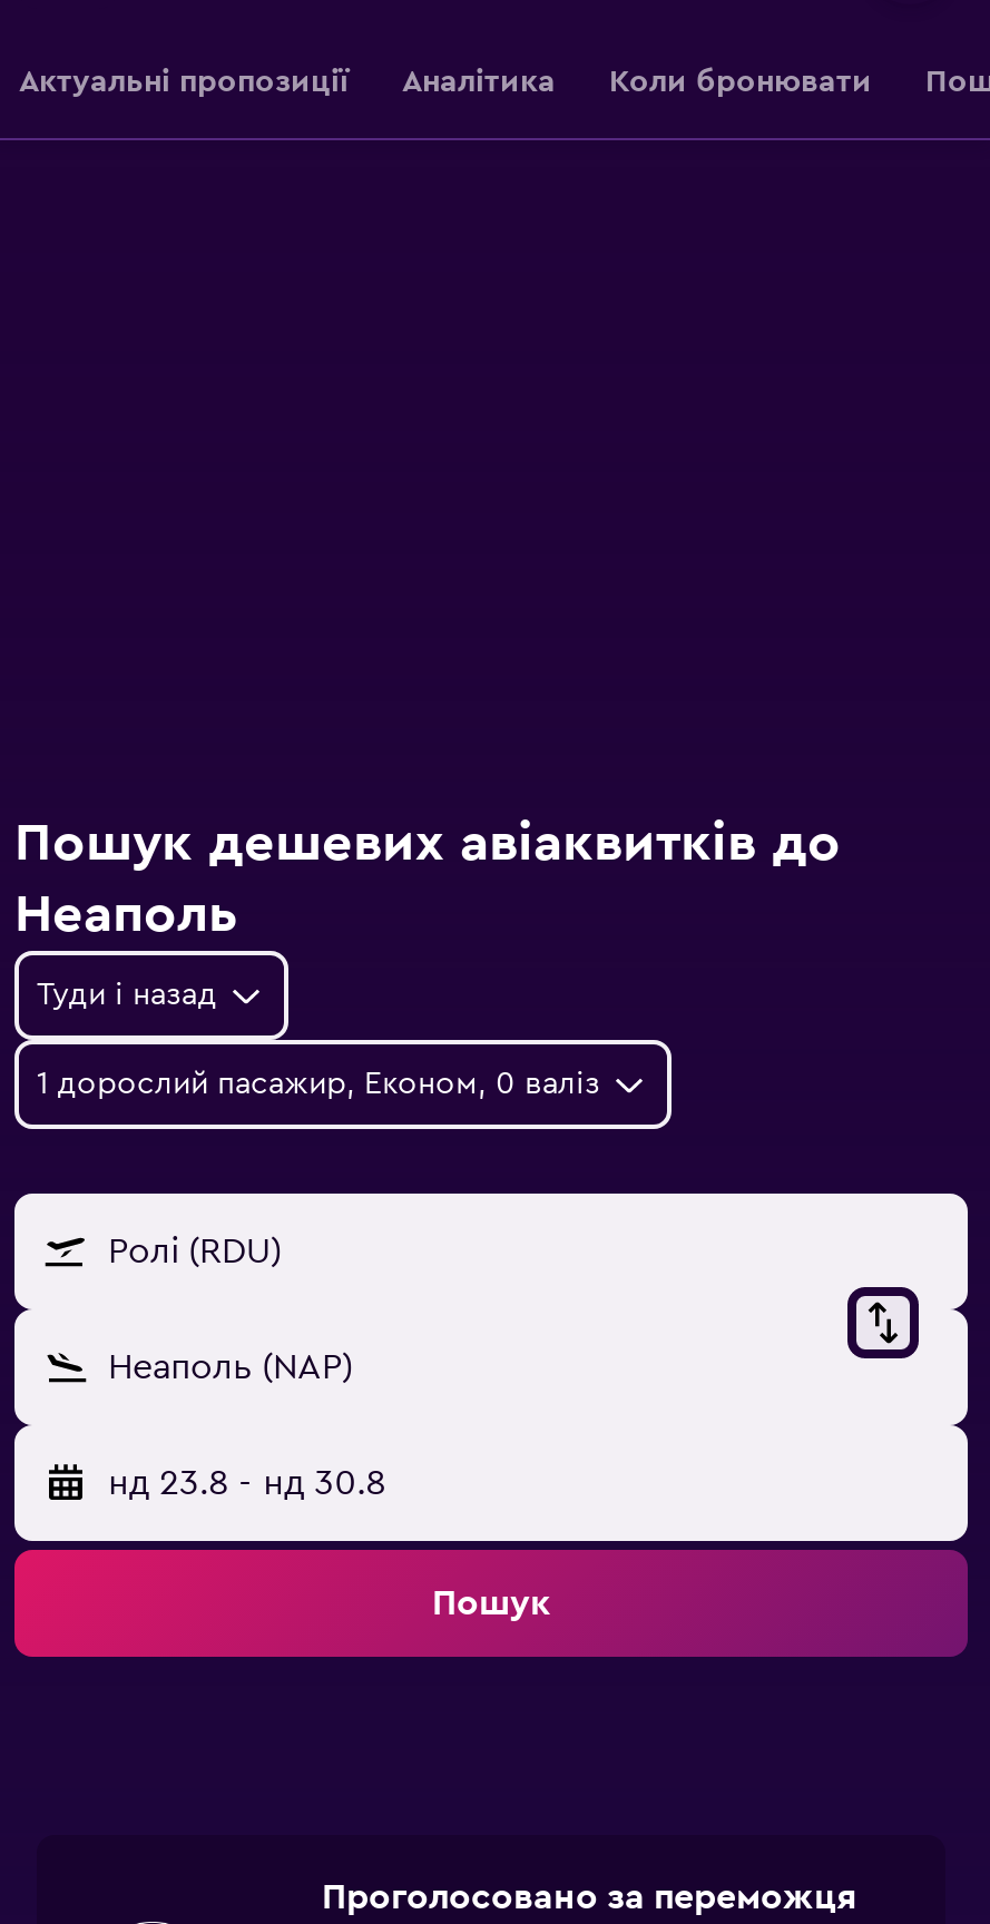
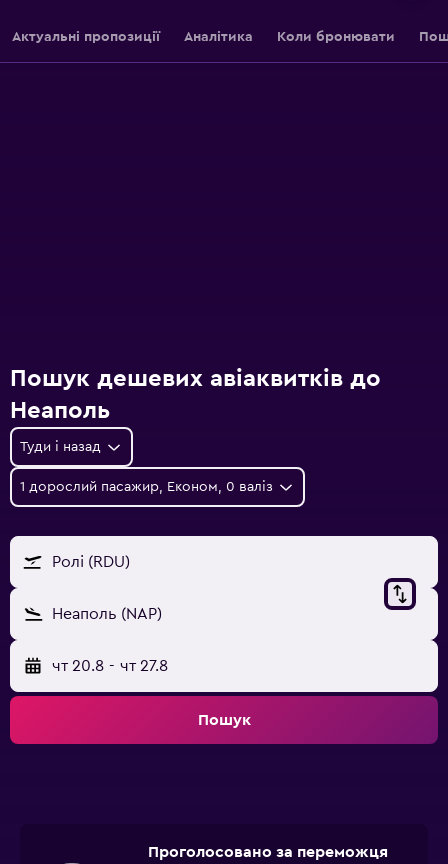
- нд 23.8 - нд 30.8
+ чт 20.8 - чт 27.8
